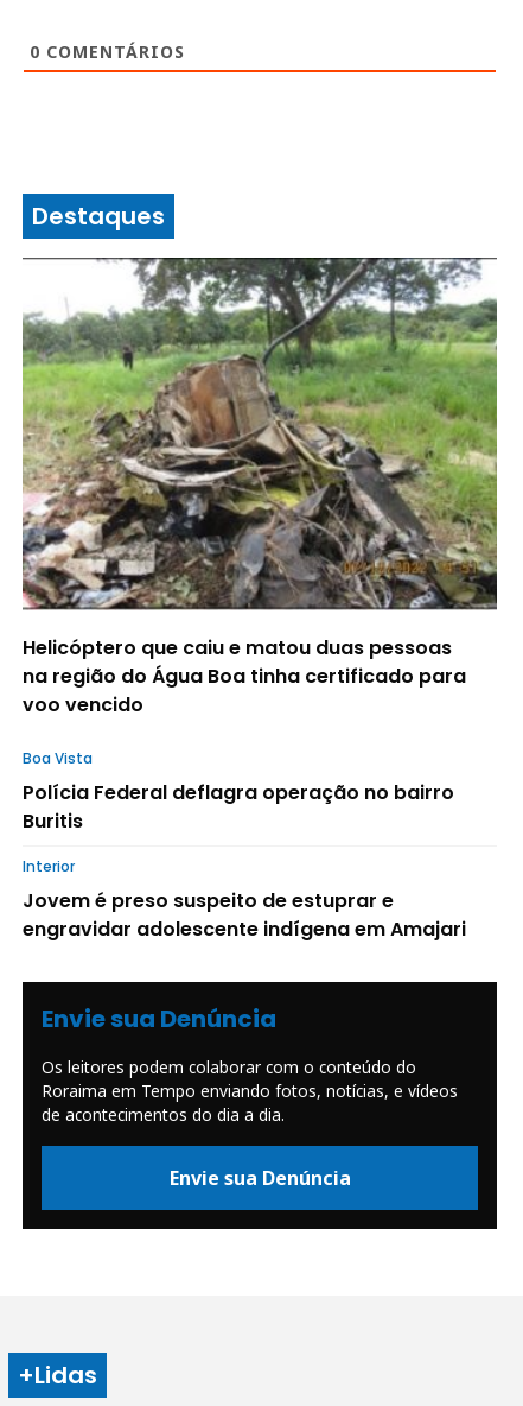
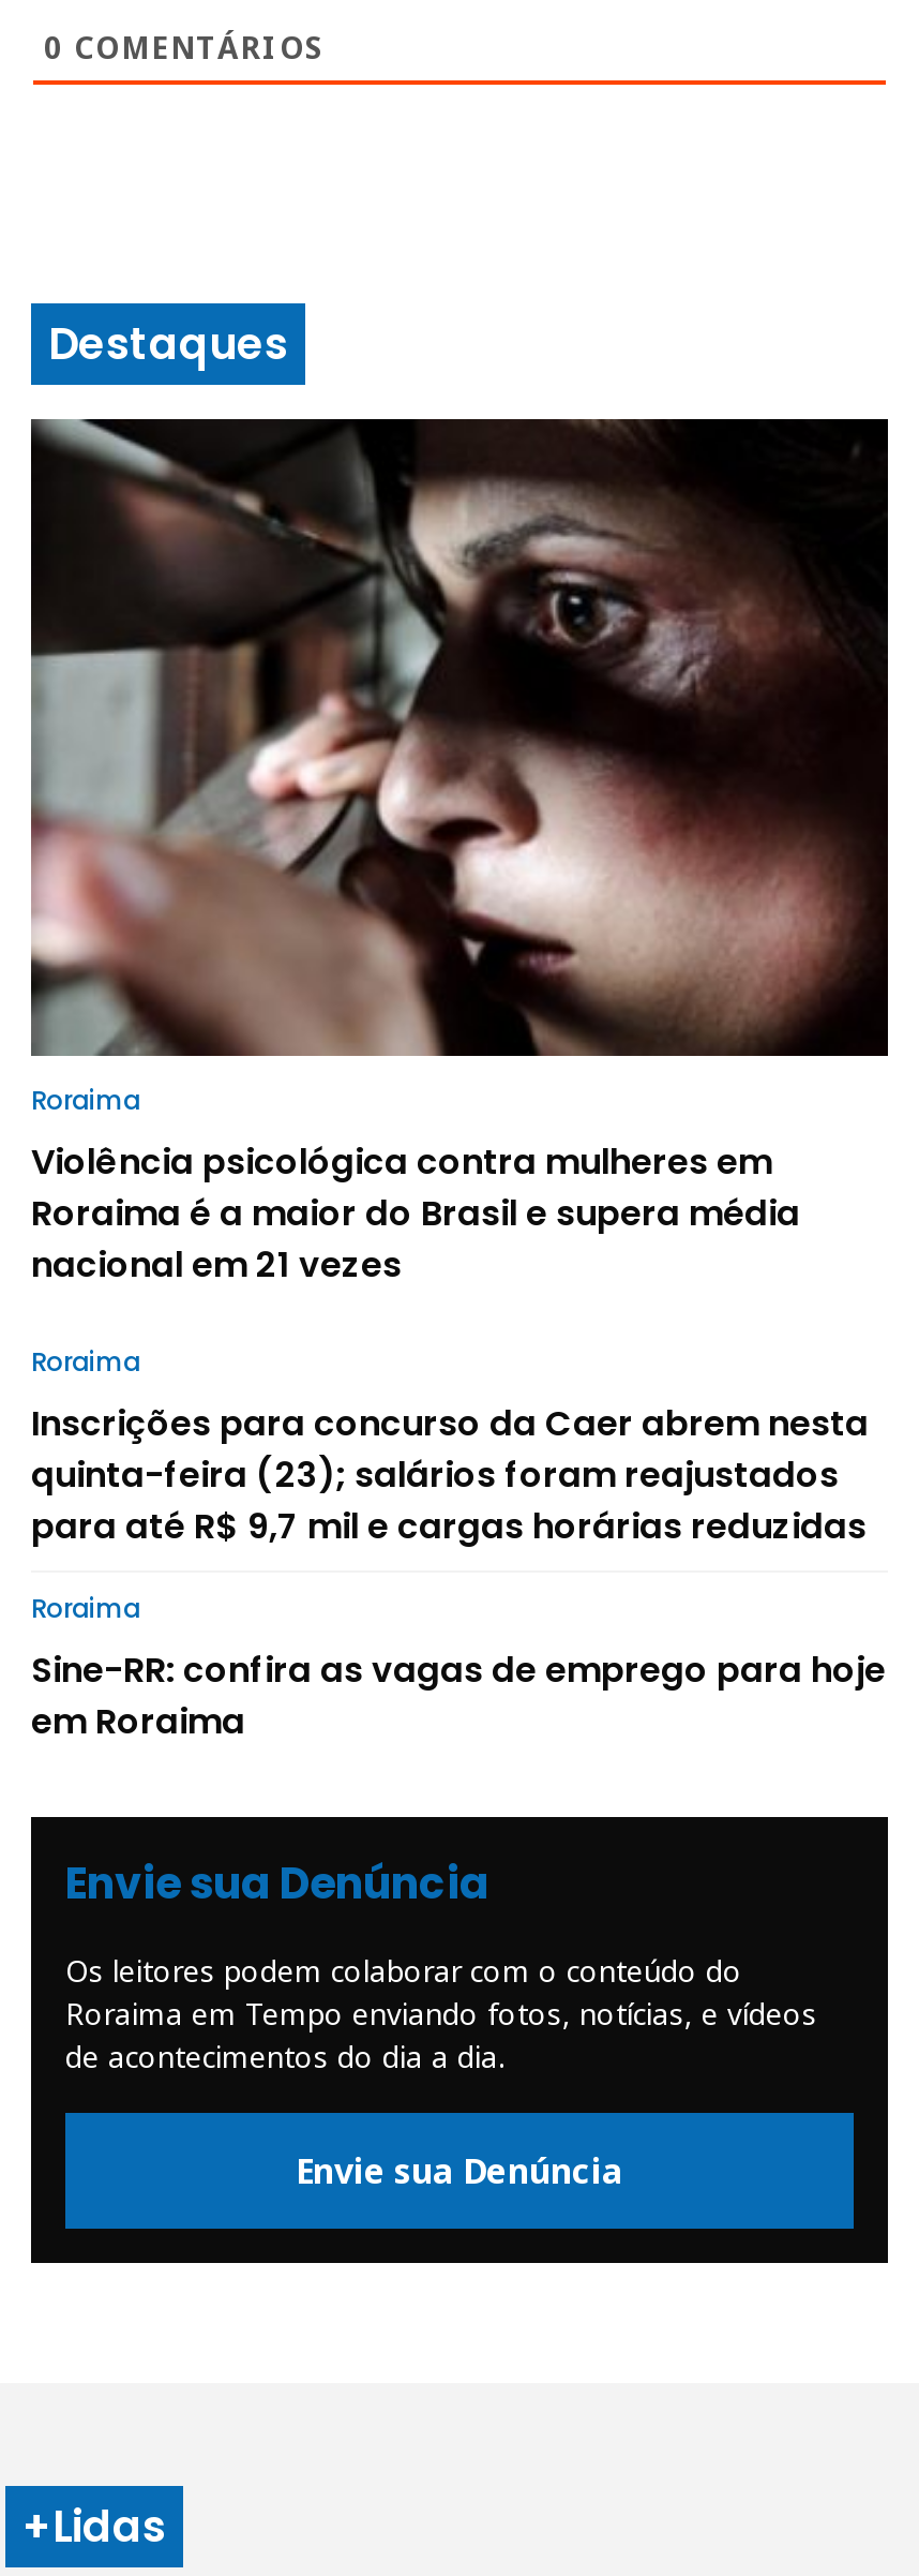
- [image]
- Helicóptero que caiu e matou duas pessoas
- na região do Água Boa tinha certificado para
- voo vencido
+ [image]
+ Roraima
+ Violência psicológica contra mulheres em
+ Roraima é a maior do Brasil e supera média
+ nacional em 21 vezes

- Boa Vista
- Polícia Federal deflagra operação no bairro
- Buritis
+ Roraima
+ Inscrições para concurso da Caer abrem nesta
+ quinta-feira (23); salários foram reajustados
+ para até R$ 9,7 mil e cargas horárias reduzidas

- Interior
- Jovem é preso suspeito de estuprar e
- engravidar adolescente indígena em Amajari
+ Roraima
+ Sine-RR: confira as vagas de emprego para hoje
+ em Roraima
